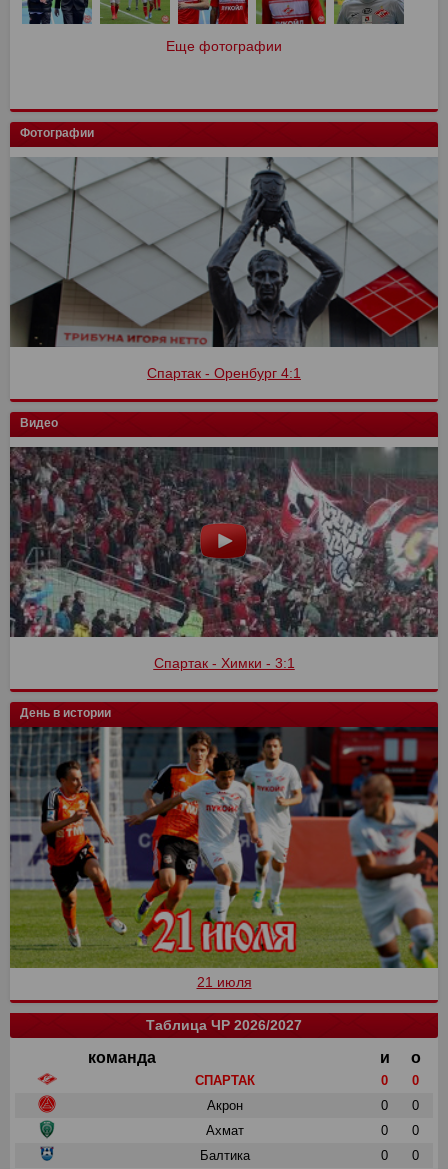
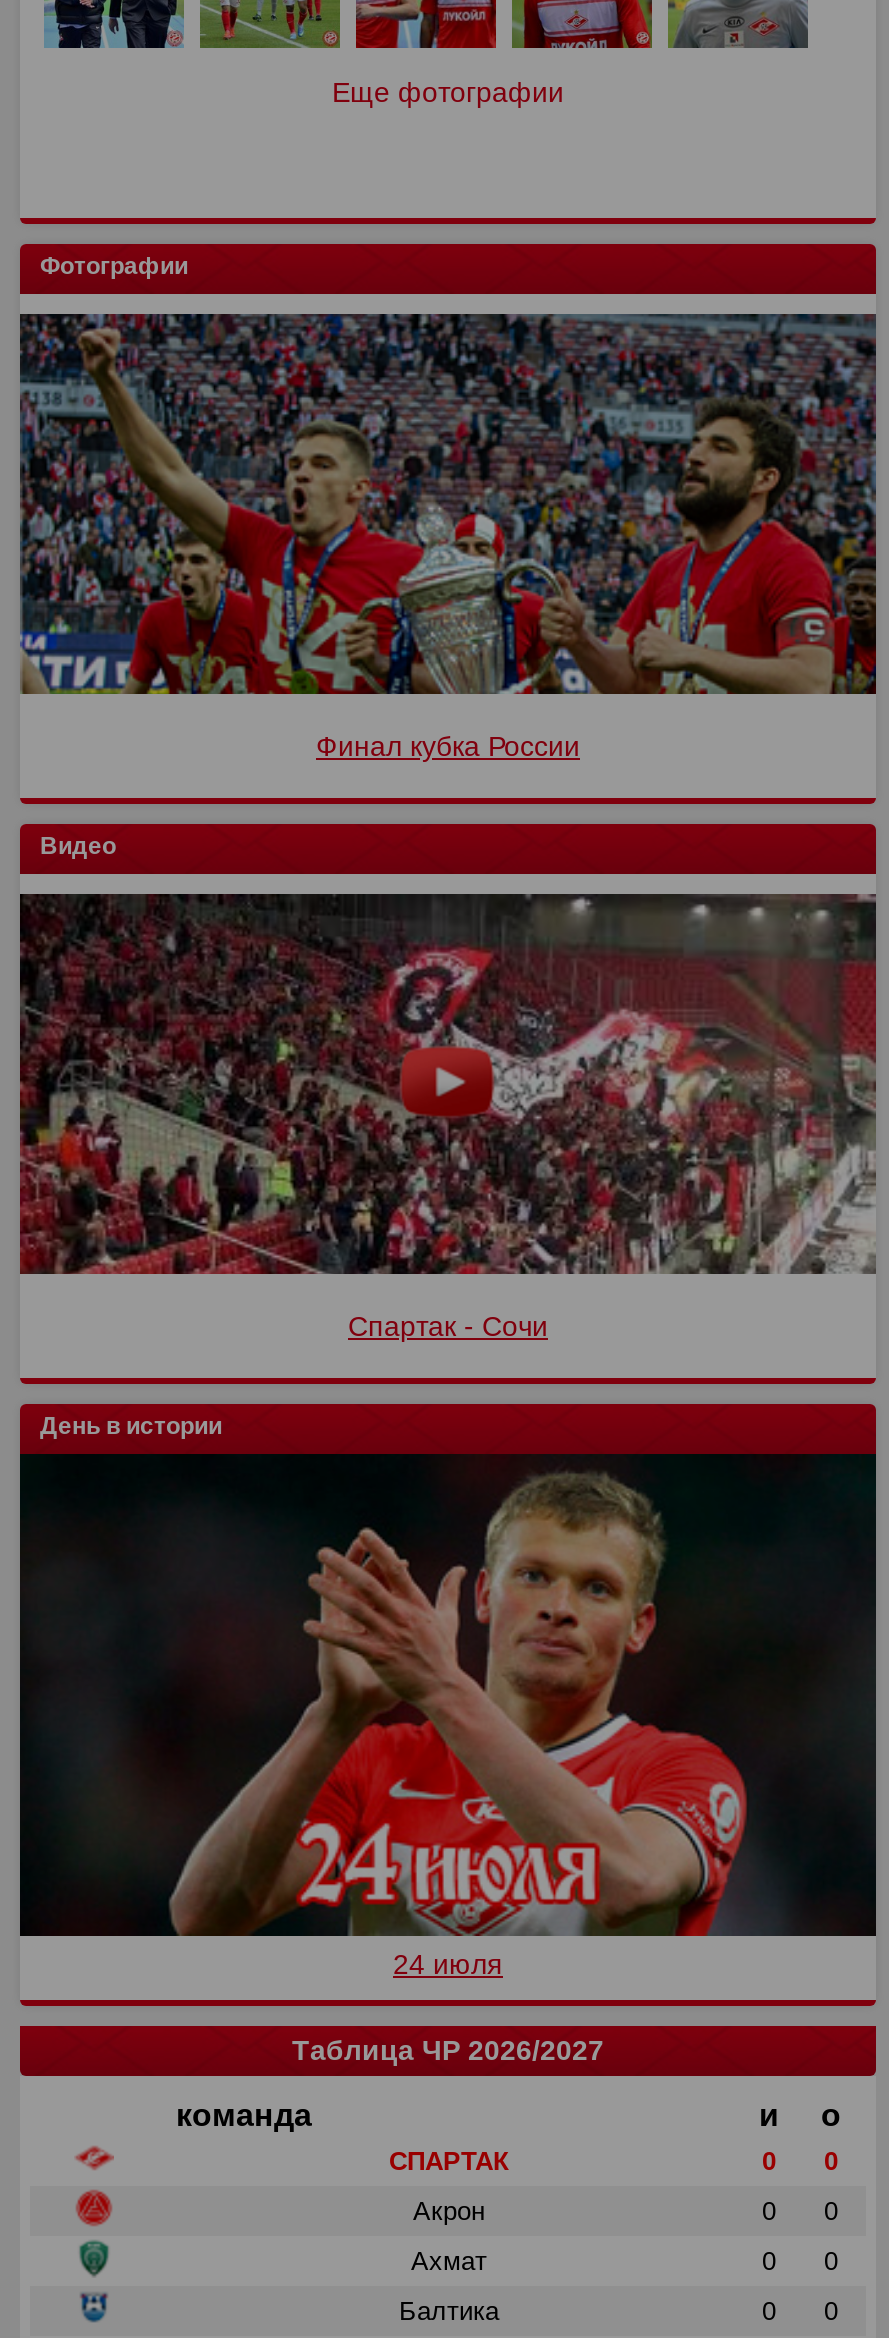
- [image]
- Спартак - Оренбург 4:1
+ [image]
+ Финал кубка России

- [image]
- Спартак - Химки - 3:1
+ [image]
+ Спартак - Сочи

- [image]
- 21 июля
+ [image]
+ 24 июля
